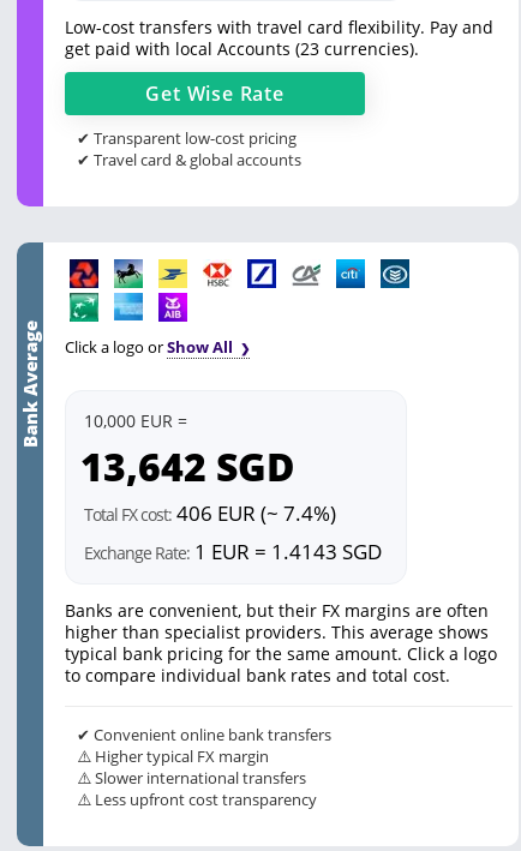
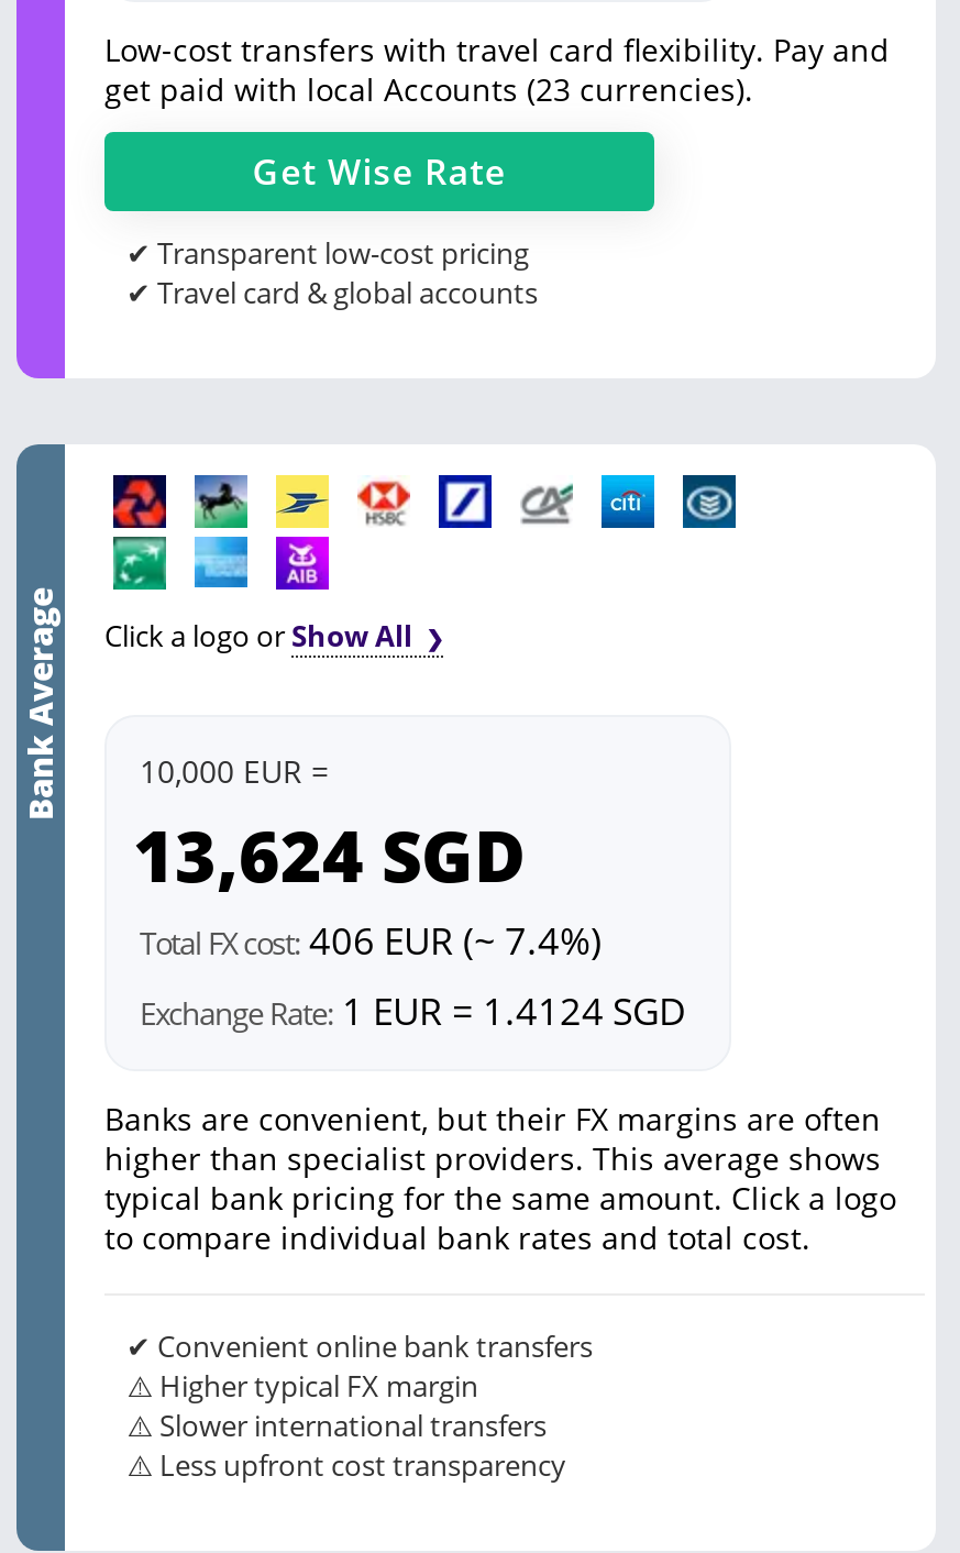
- 13,642 SGD
+ 13,624 SGD

- Exchange Rate: 1 EUR = 1.4143 SGD
+ Exchange Rate: 1 EUR = 1.4124 SGD
